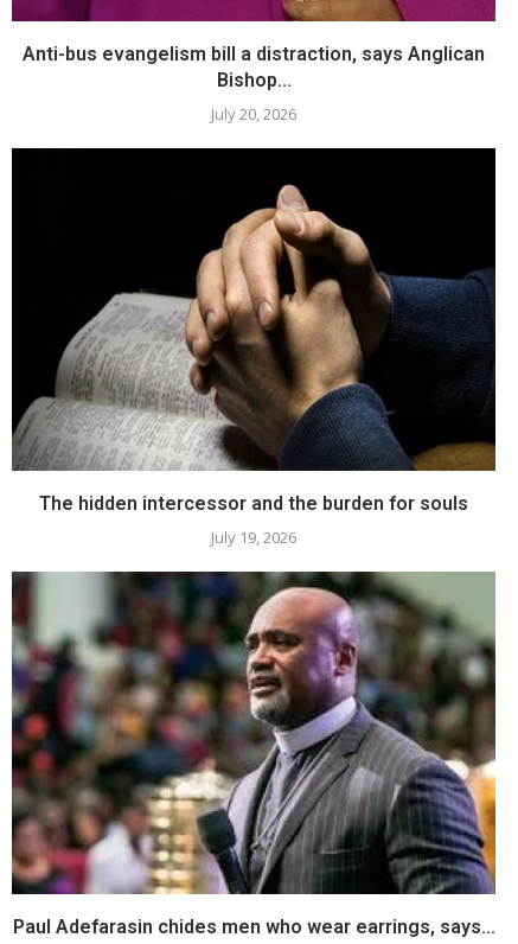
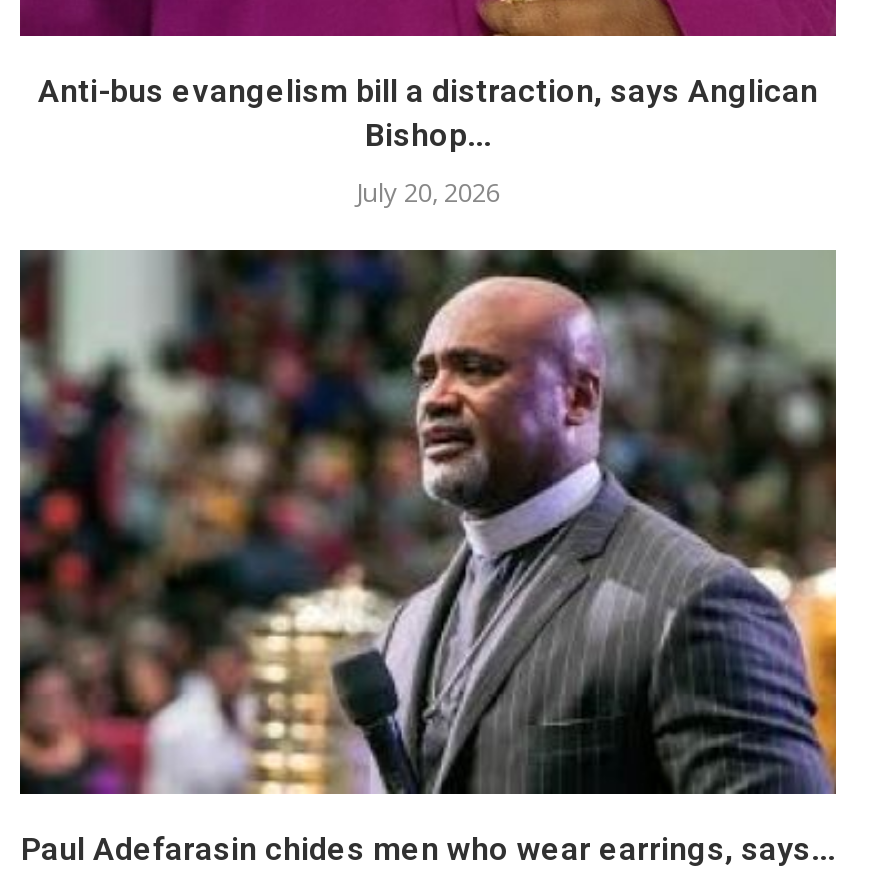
- [image]
- The hidden intercessor and the burden for souls
- July 19, 2026
